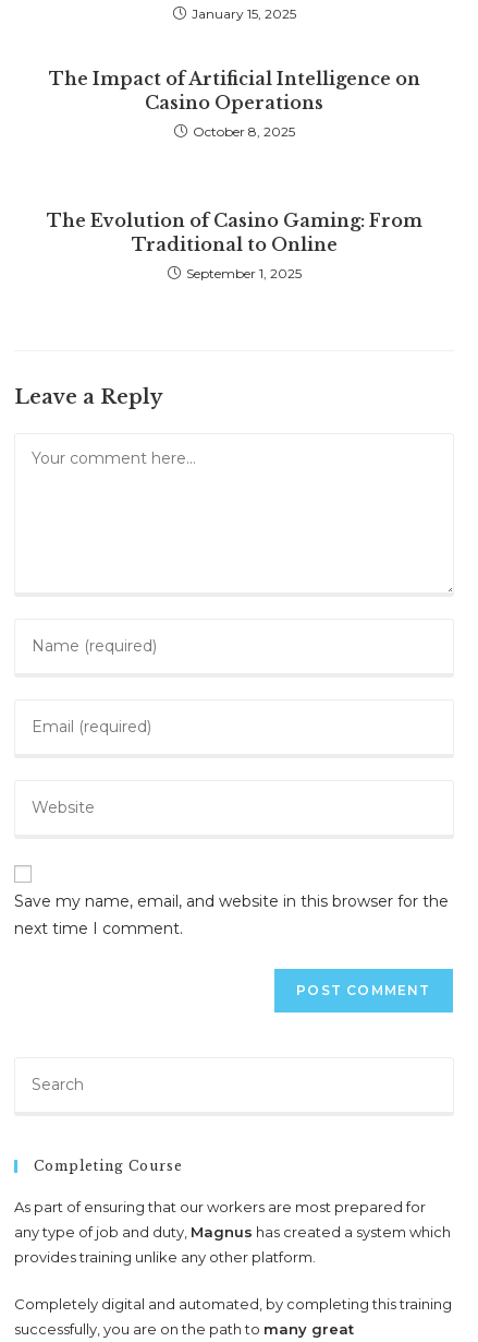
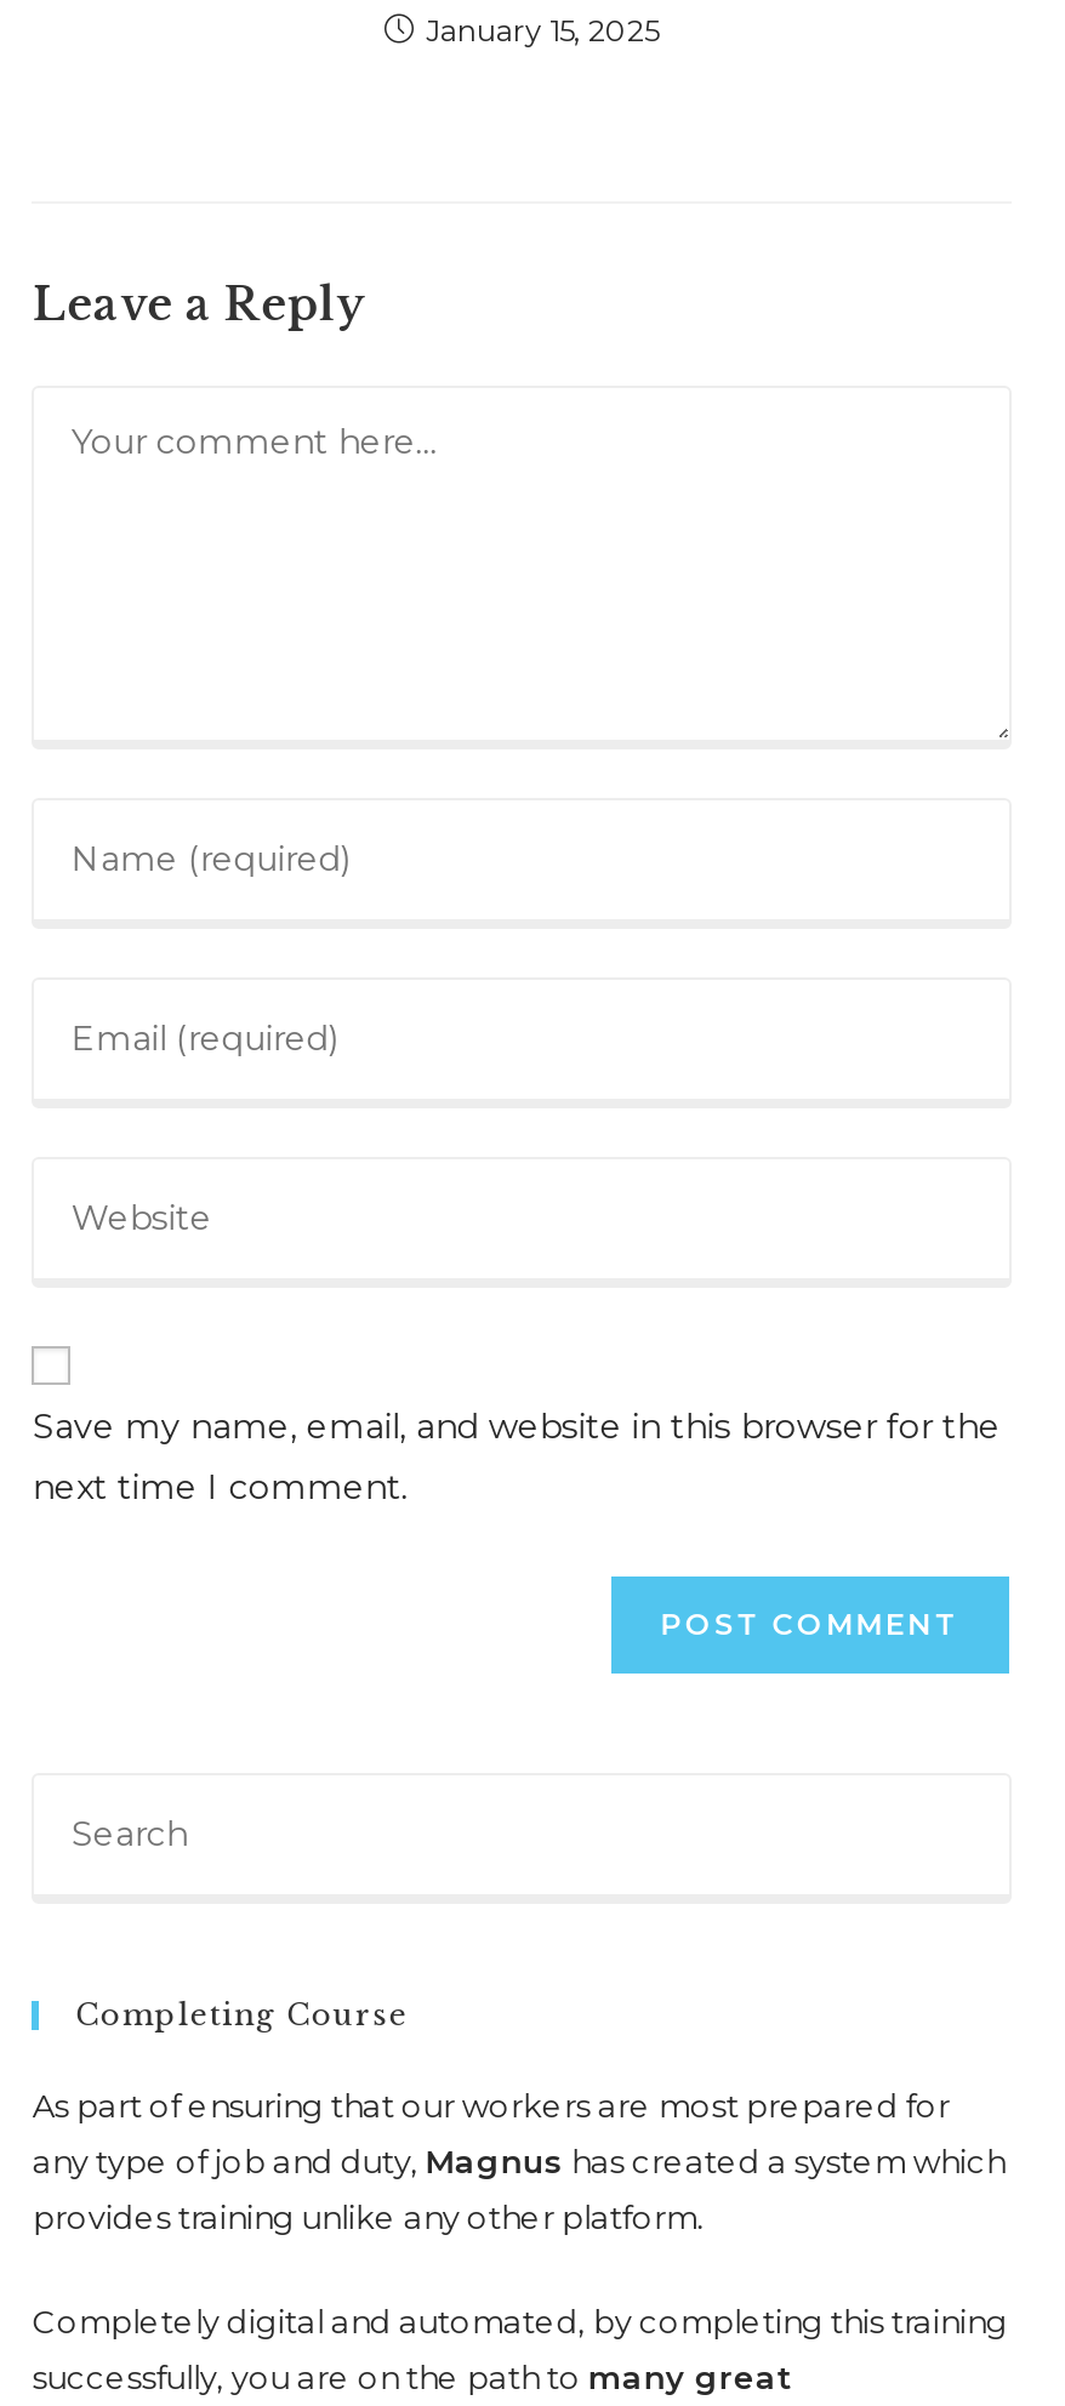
- The Impact of Artificial Intelligence on
- Casino Operations
- October 8, 2025

- The Evolution of Casino Gaming: From
- Traditional to Online
- September 1, 2025
